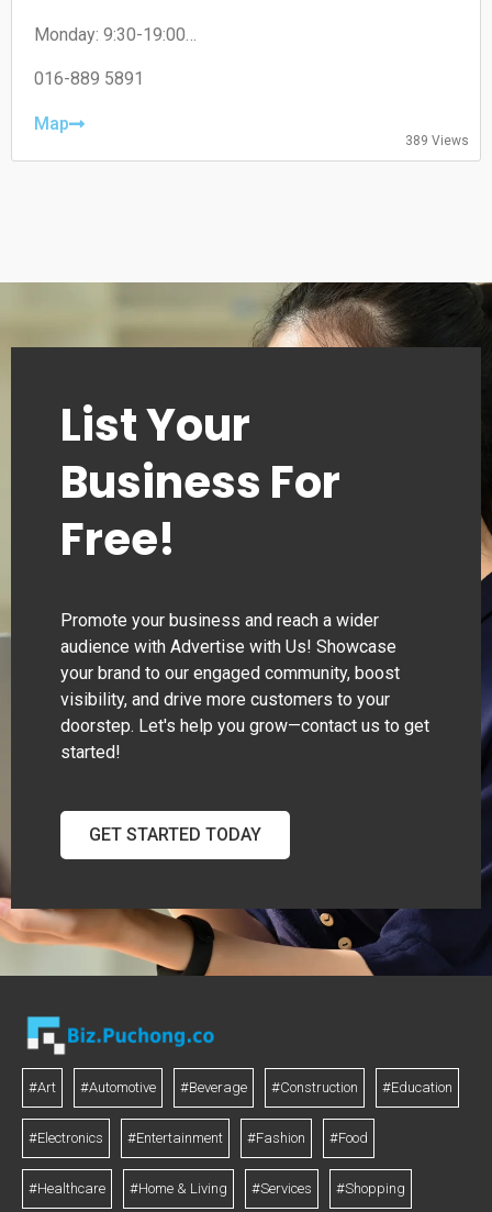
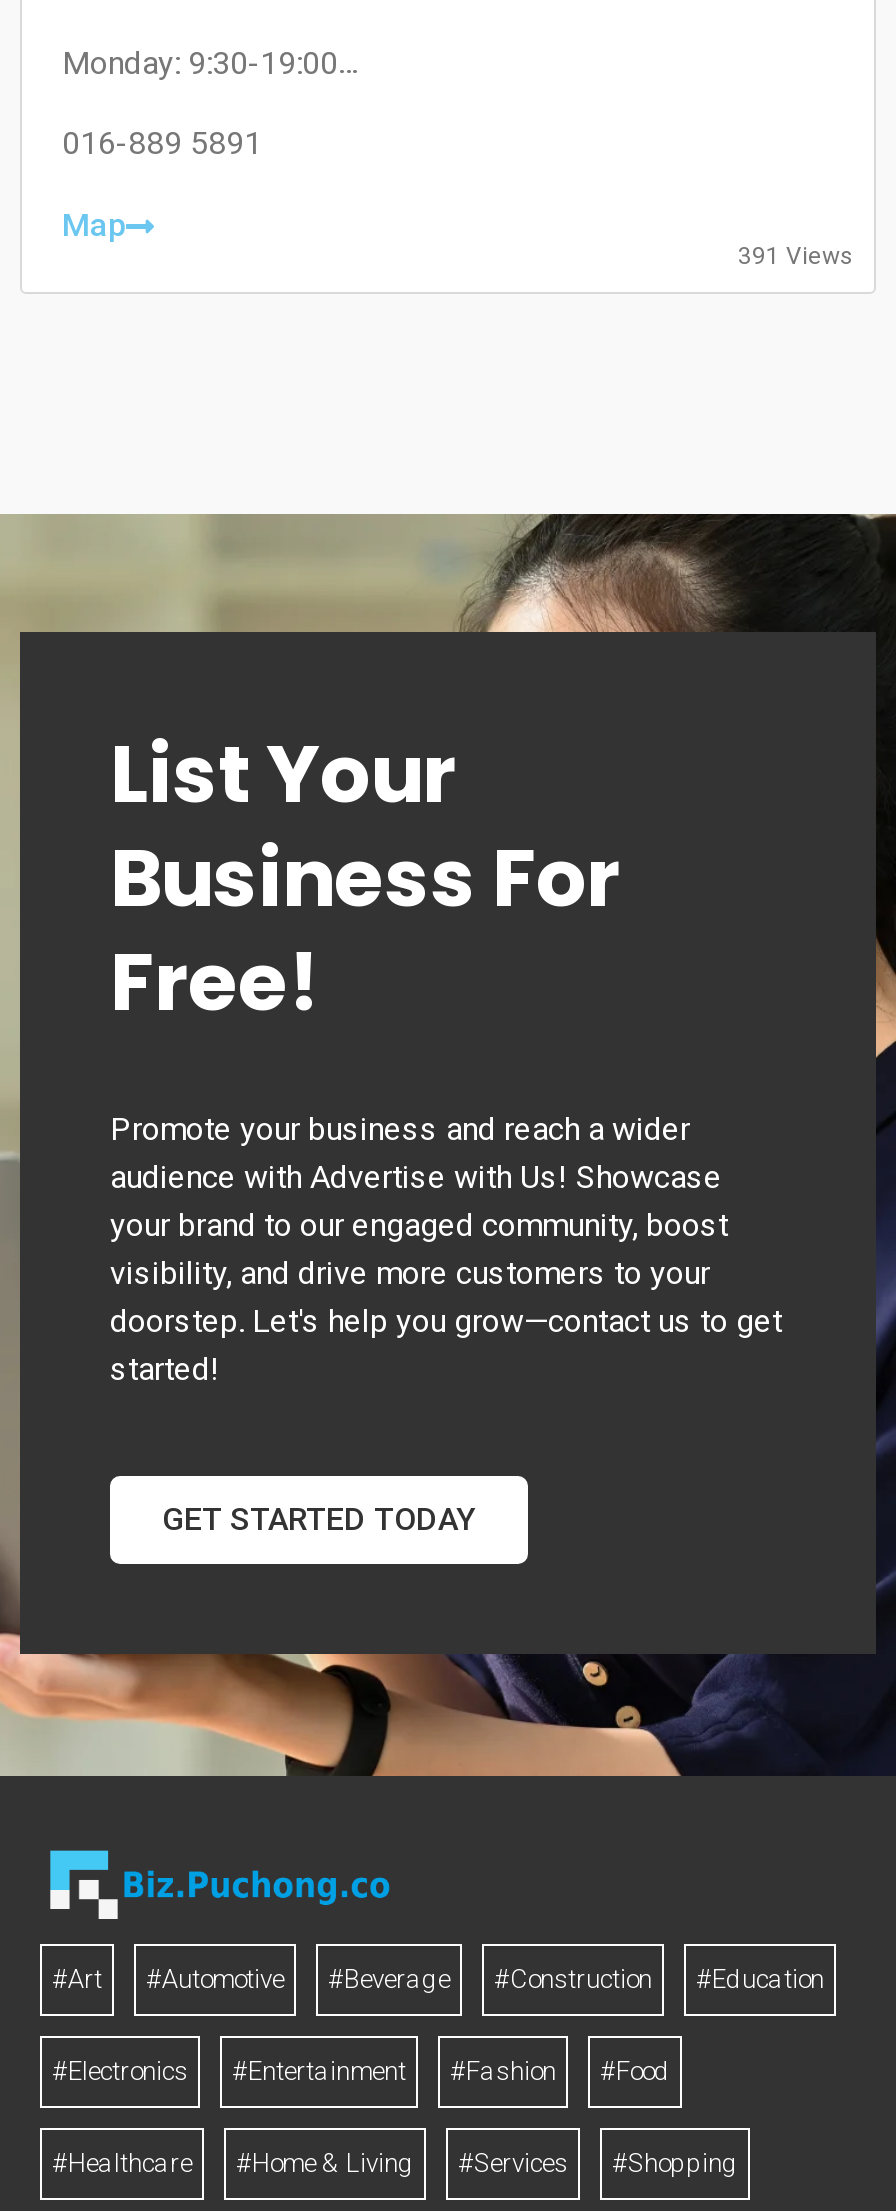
- 389 Views
+ 391 Views
